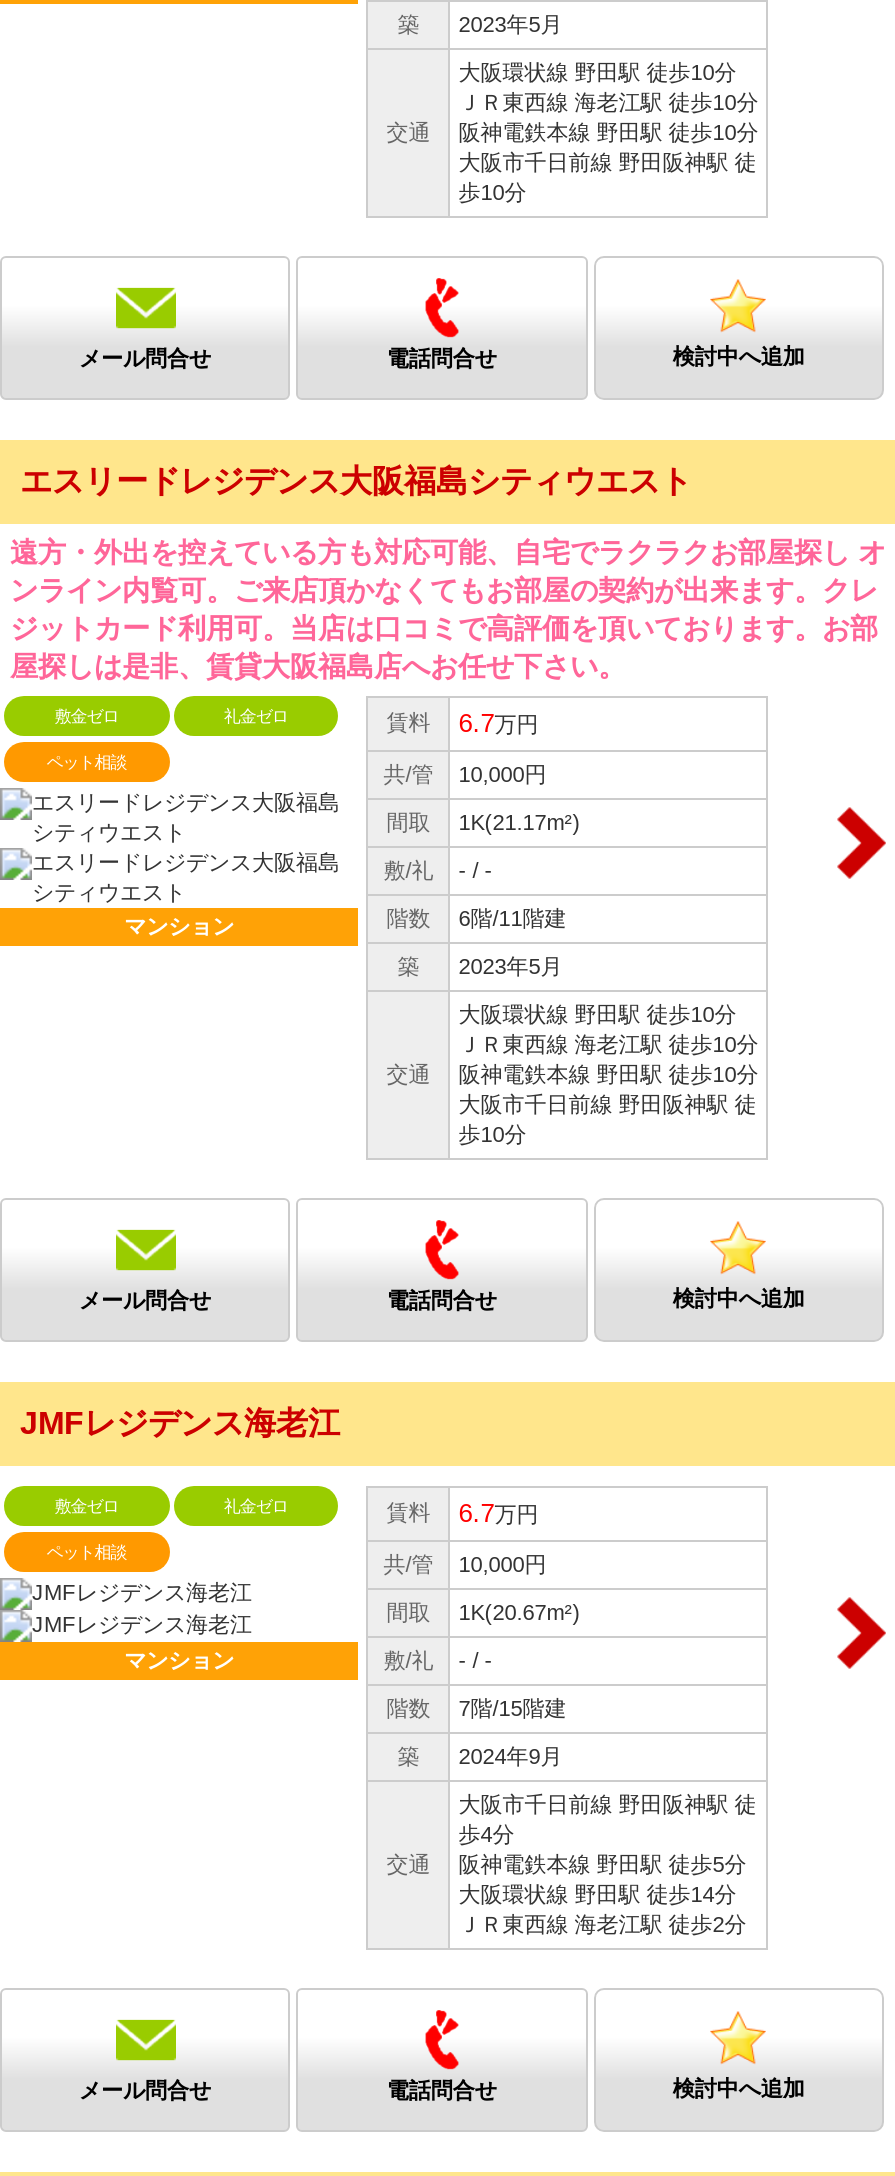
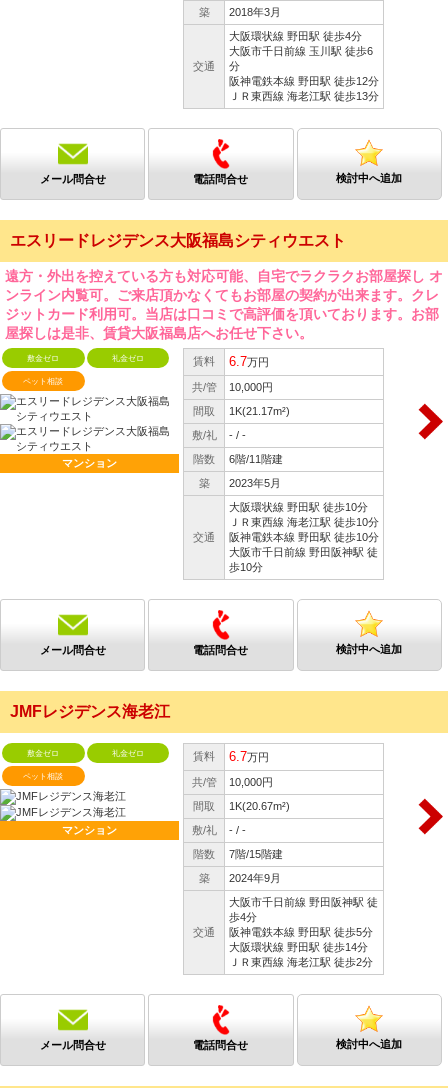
- 築 2023年5月
+ 築 2018年3月

- 大阪環状線 野田駅 徒歩10分
- ＪＲ東西線 海老江駅 徒歩10分
- 阪神電鉄本線 野田駅 徒歩10分
- 大阪市千日前線 野田阪神駅 徒
- 歩10分
+ 大阪環状線 野田駅 徒歩4分
+ 大阪市千日前線 玉川駅 徒歩6
+ 分
+ 阪神電鉄本線 野田駅 徒歩12分
+ ＪＲ東西線 海老江駅 徒歩13分
